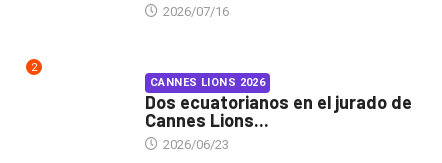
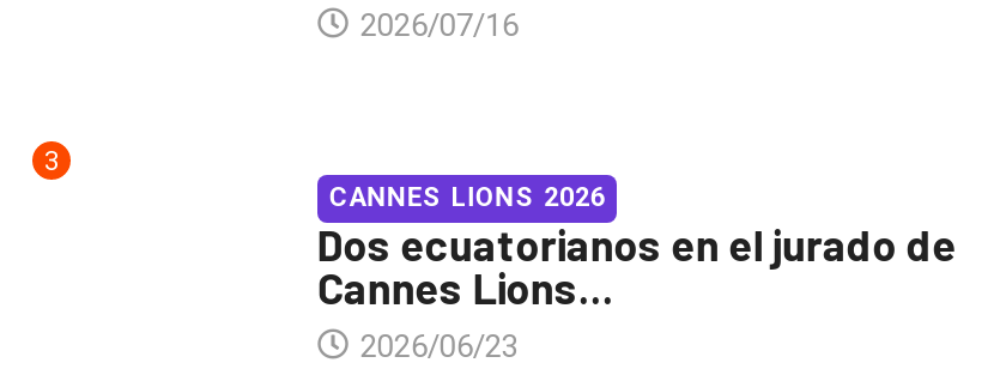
- 2
+ 3
